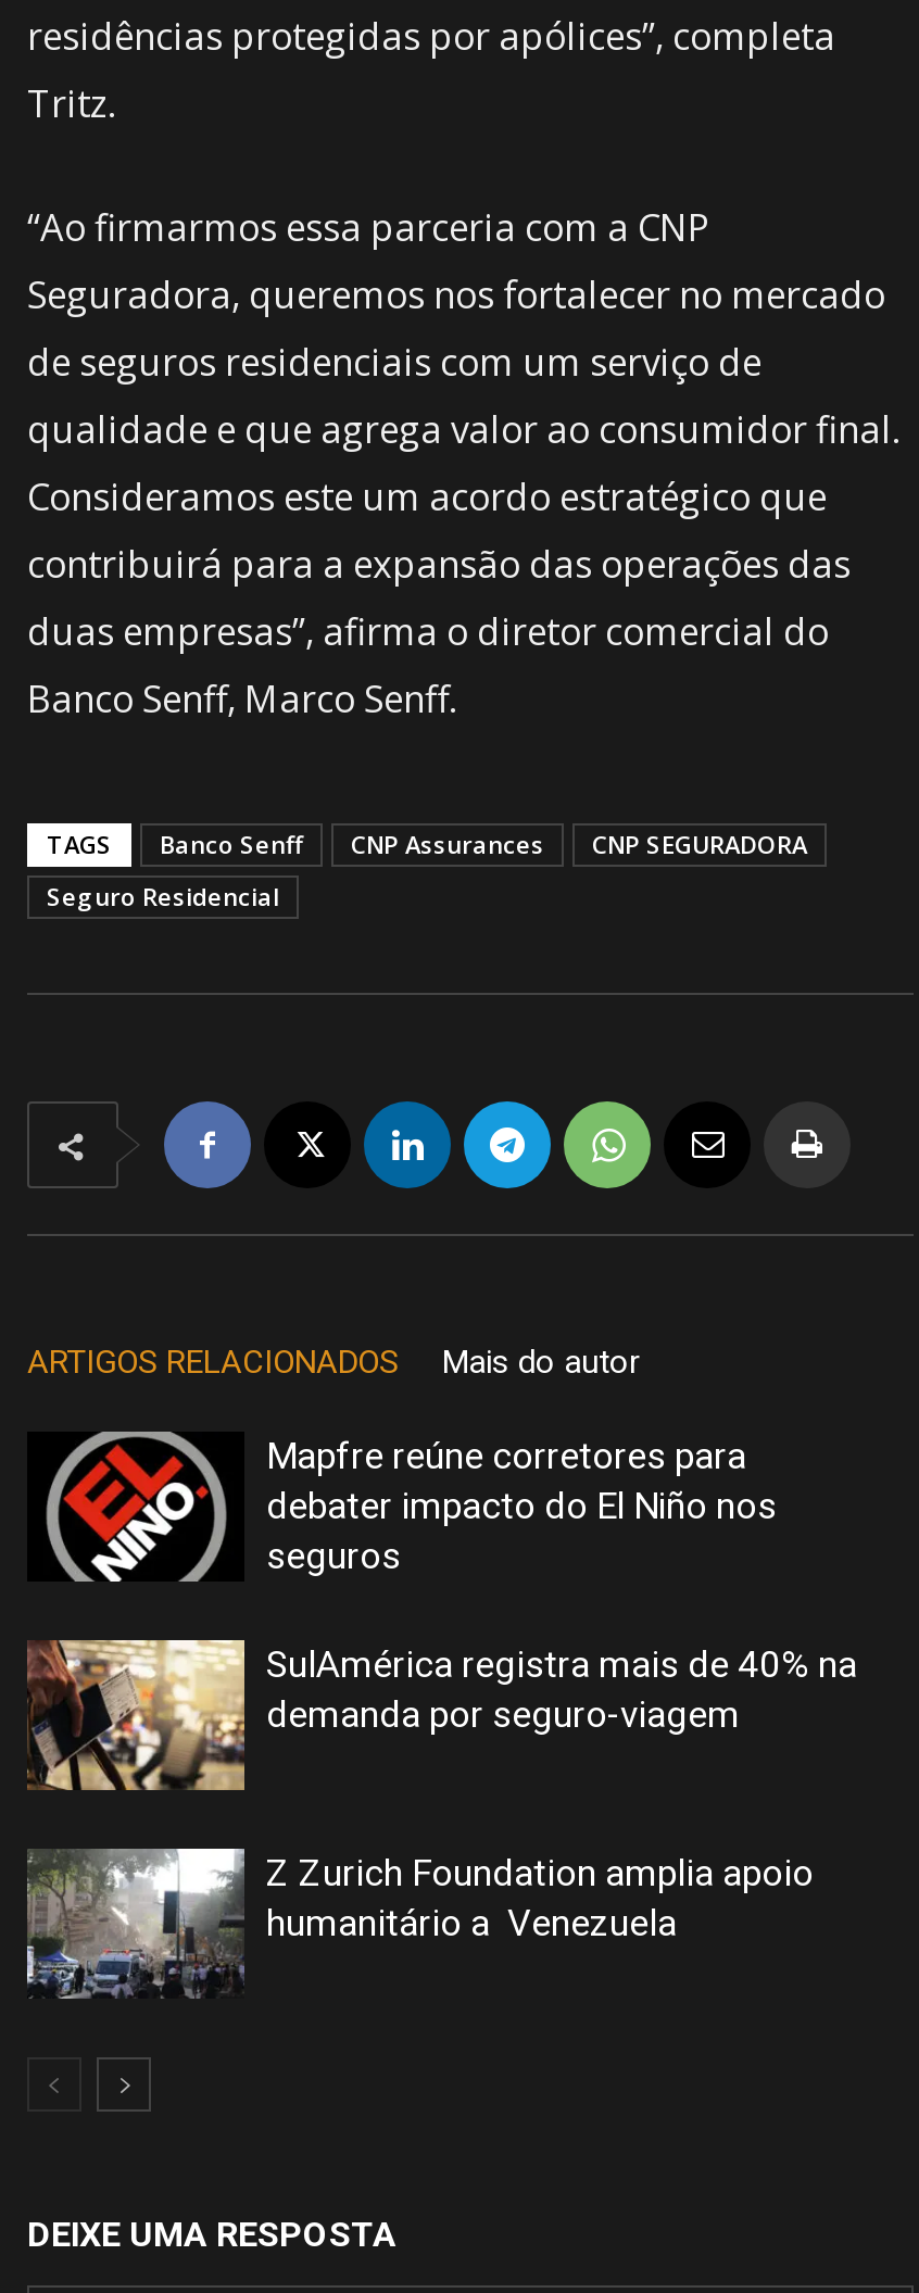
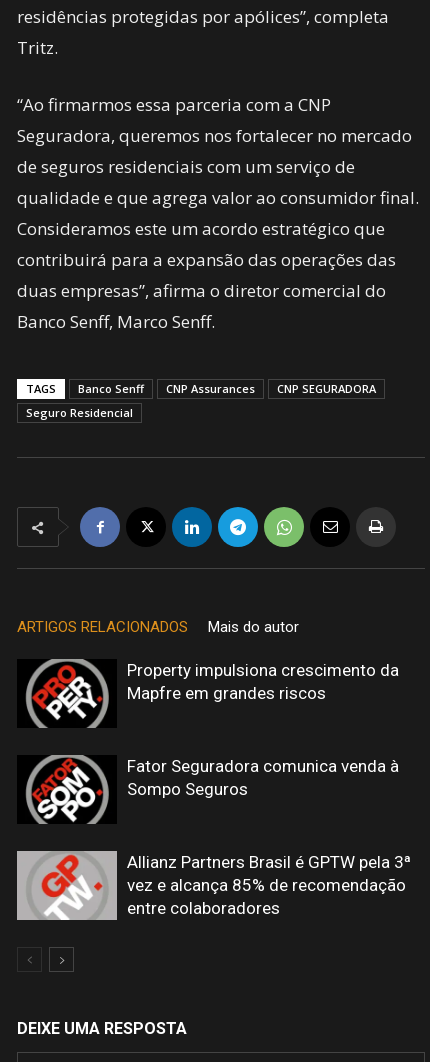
- [image]
- Mapfre reúne corretores para
- debater impacto do El Niño nos
- seguros
+ [image]
+ Property impulsiona crescimento da
+ Mapfre em grandes riscos

- [image]
- SulAmérica registra mais de 40% na
- demanda por seguro-viagem
+ [image]
+ Fator Seguradora comunica venda à
+ Sompo Seguros

- [image]
- Z Zurich Foundation amplia apoio
- humanitário a Venezuela
+ [image]
+ Allianz Partners Brasil é GPTW pela 3ª
+ vez e alcança 85% de recomendação
+ entre colaboradores
